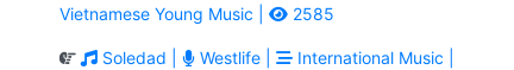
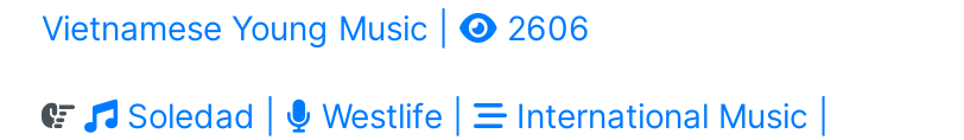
- 2585
+ 2606
